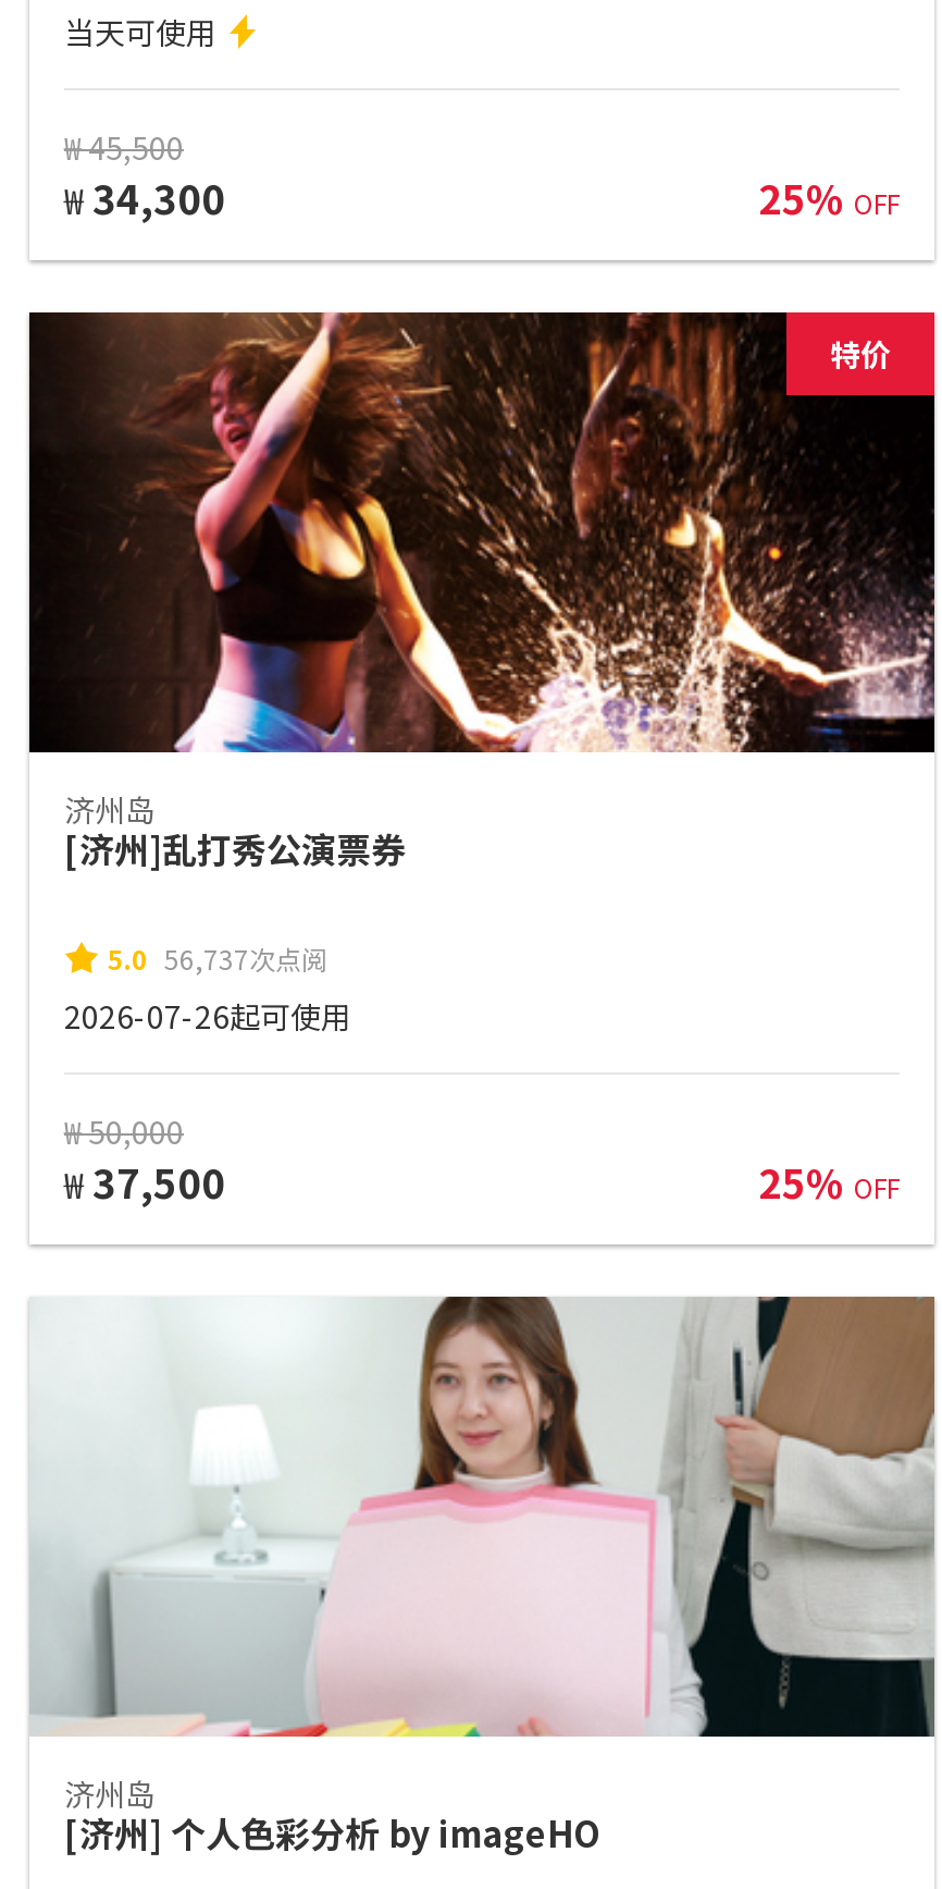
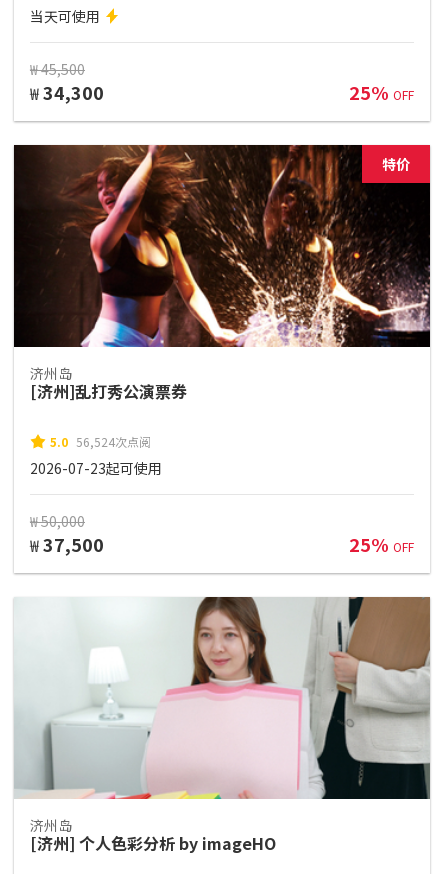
- 5.0 56,737次点阅
+ 5.0 56,524次点阅

- 2026-07-26起可使用
+ 2026-07-23起可使用
